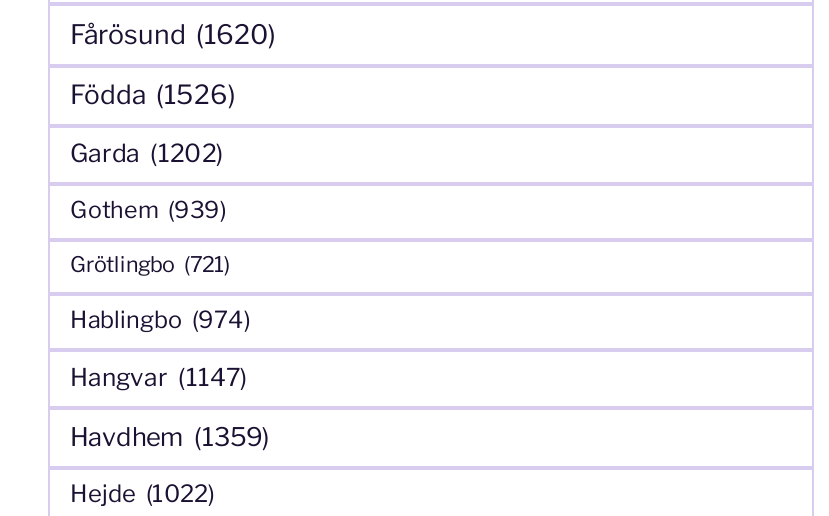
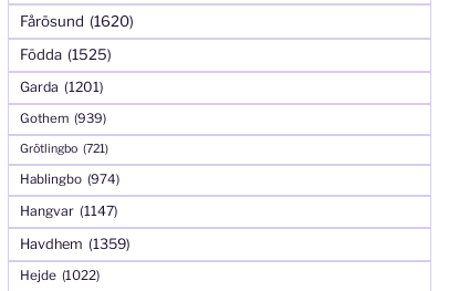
- Födda (1526)
+ Födda (1525)

- Garda (1202)
+ Garda (1201)
